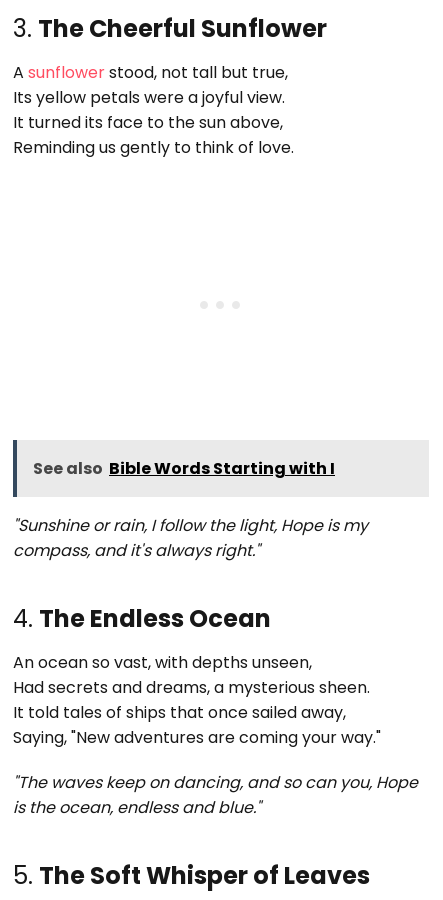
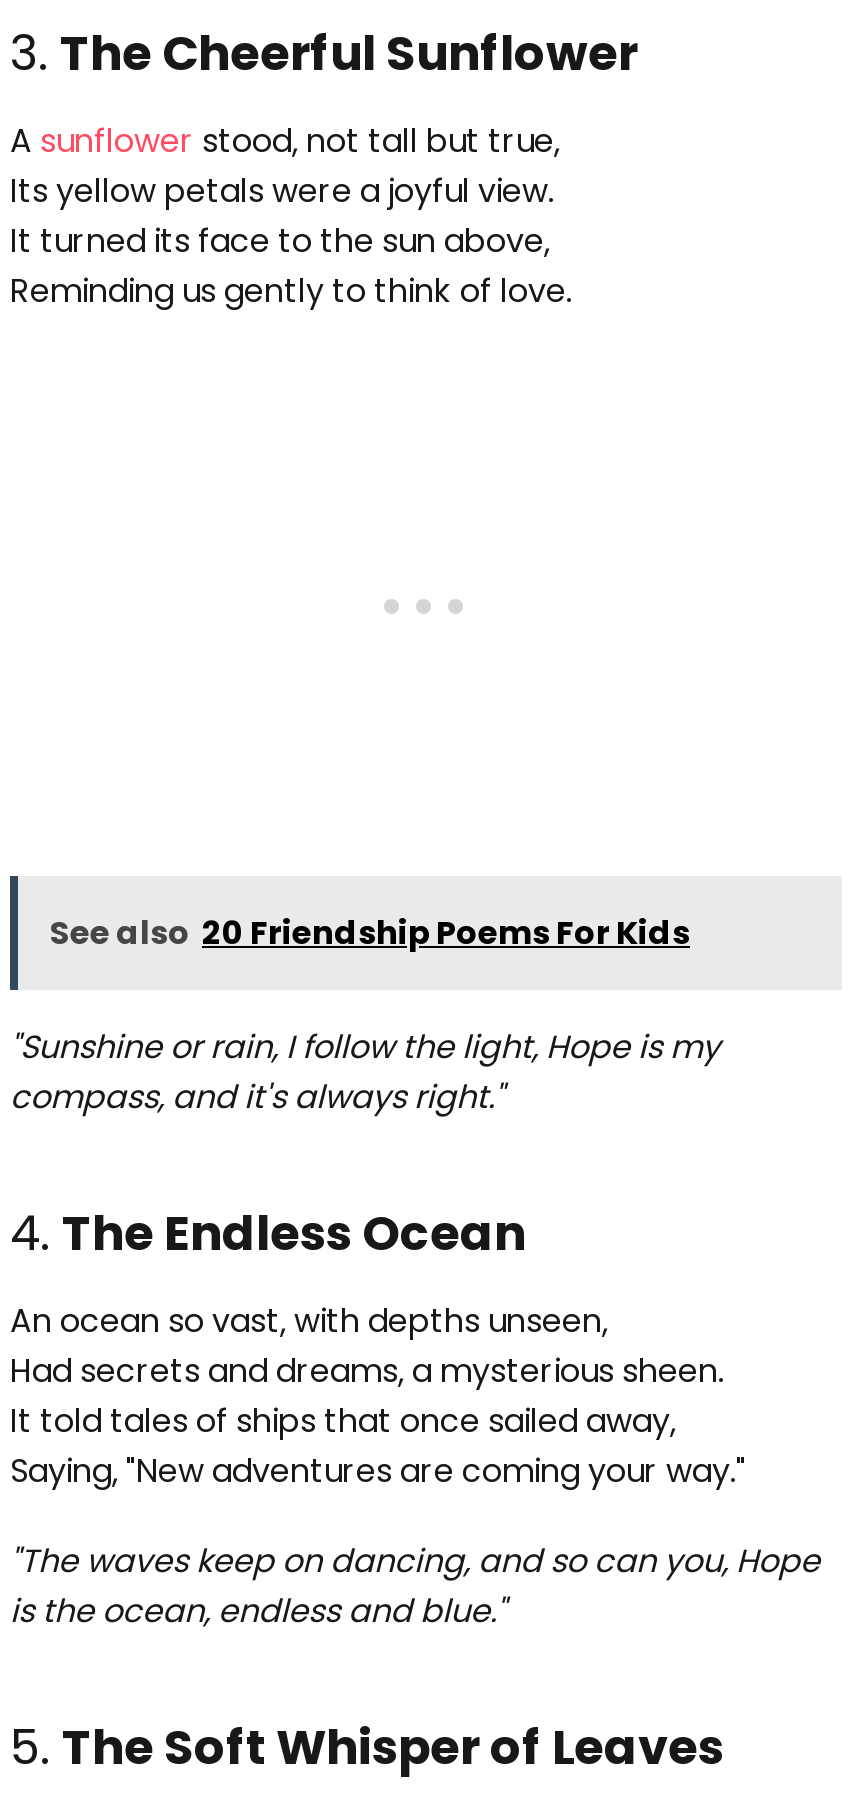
- See also Bible Words Starting with I
+ See also 20 Friendship Poems For Kids
